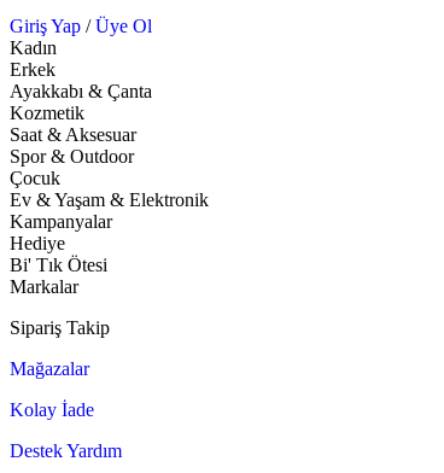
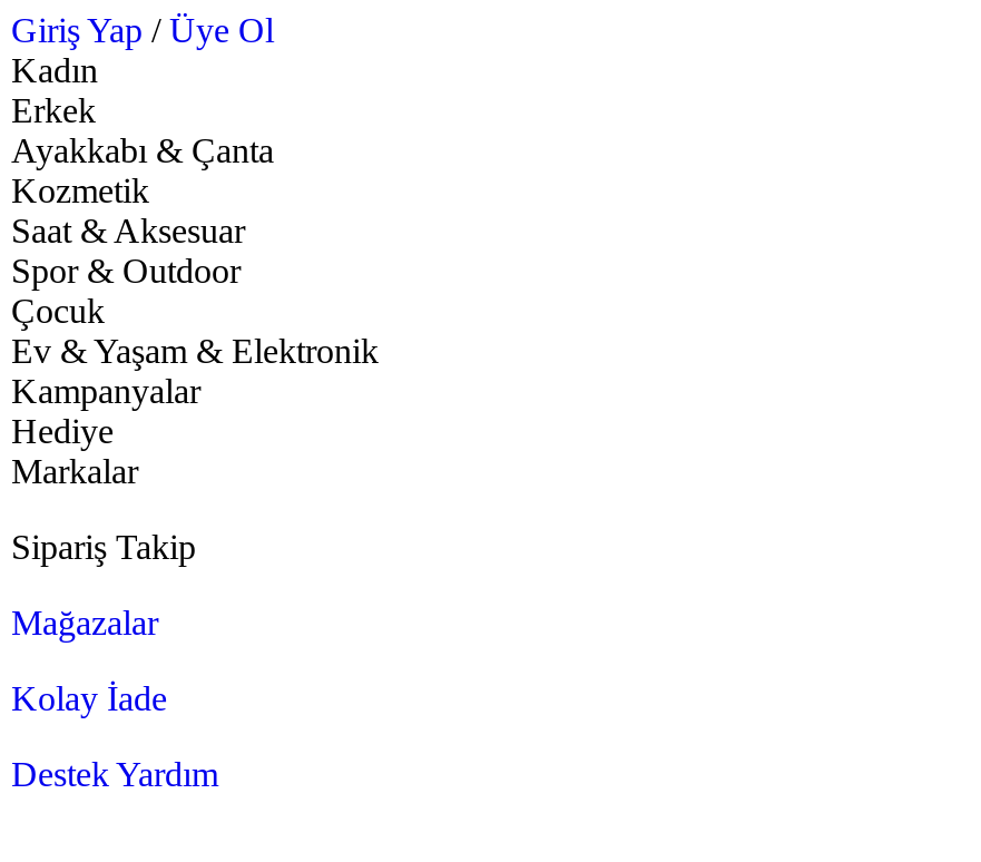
- Bi' Tık Ötesi
